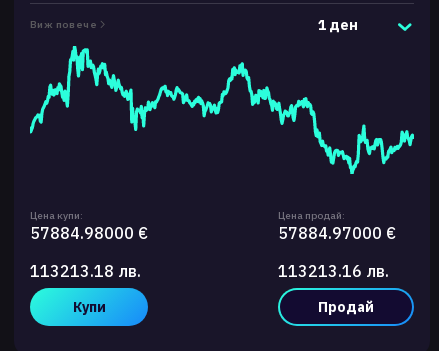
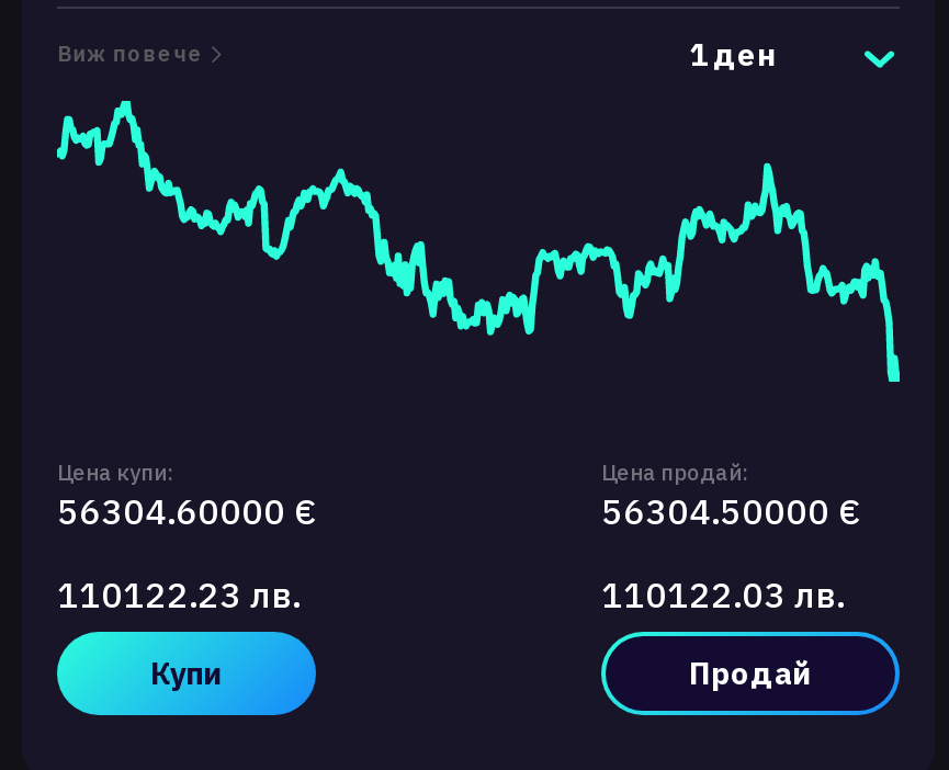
- [image]
+ [image]

- 57884.98000 €
+ 56304.60000 €

- 57884.97000 €
+ 56304.50000 €

- 113213.18 лв.
+ 110122.23 лв.

- 113213.16 лв.
+ 110122.03 лв.
